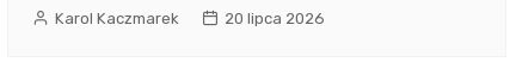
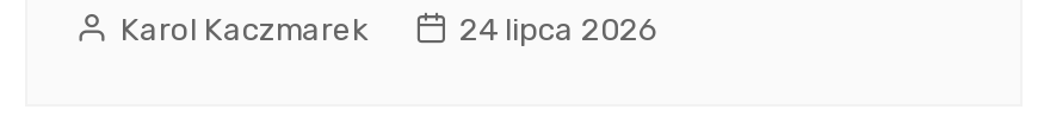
- 20 lipca 2026
+ 24 lipca 2026
